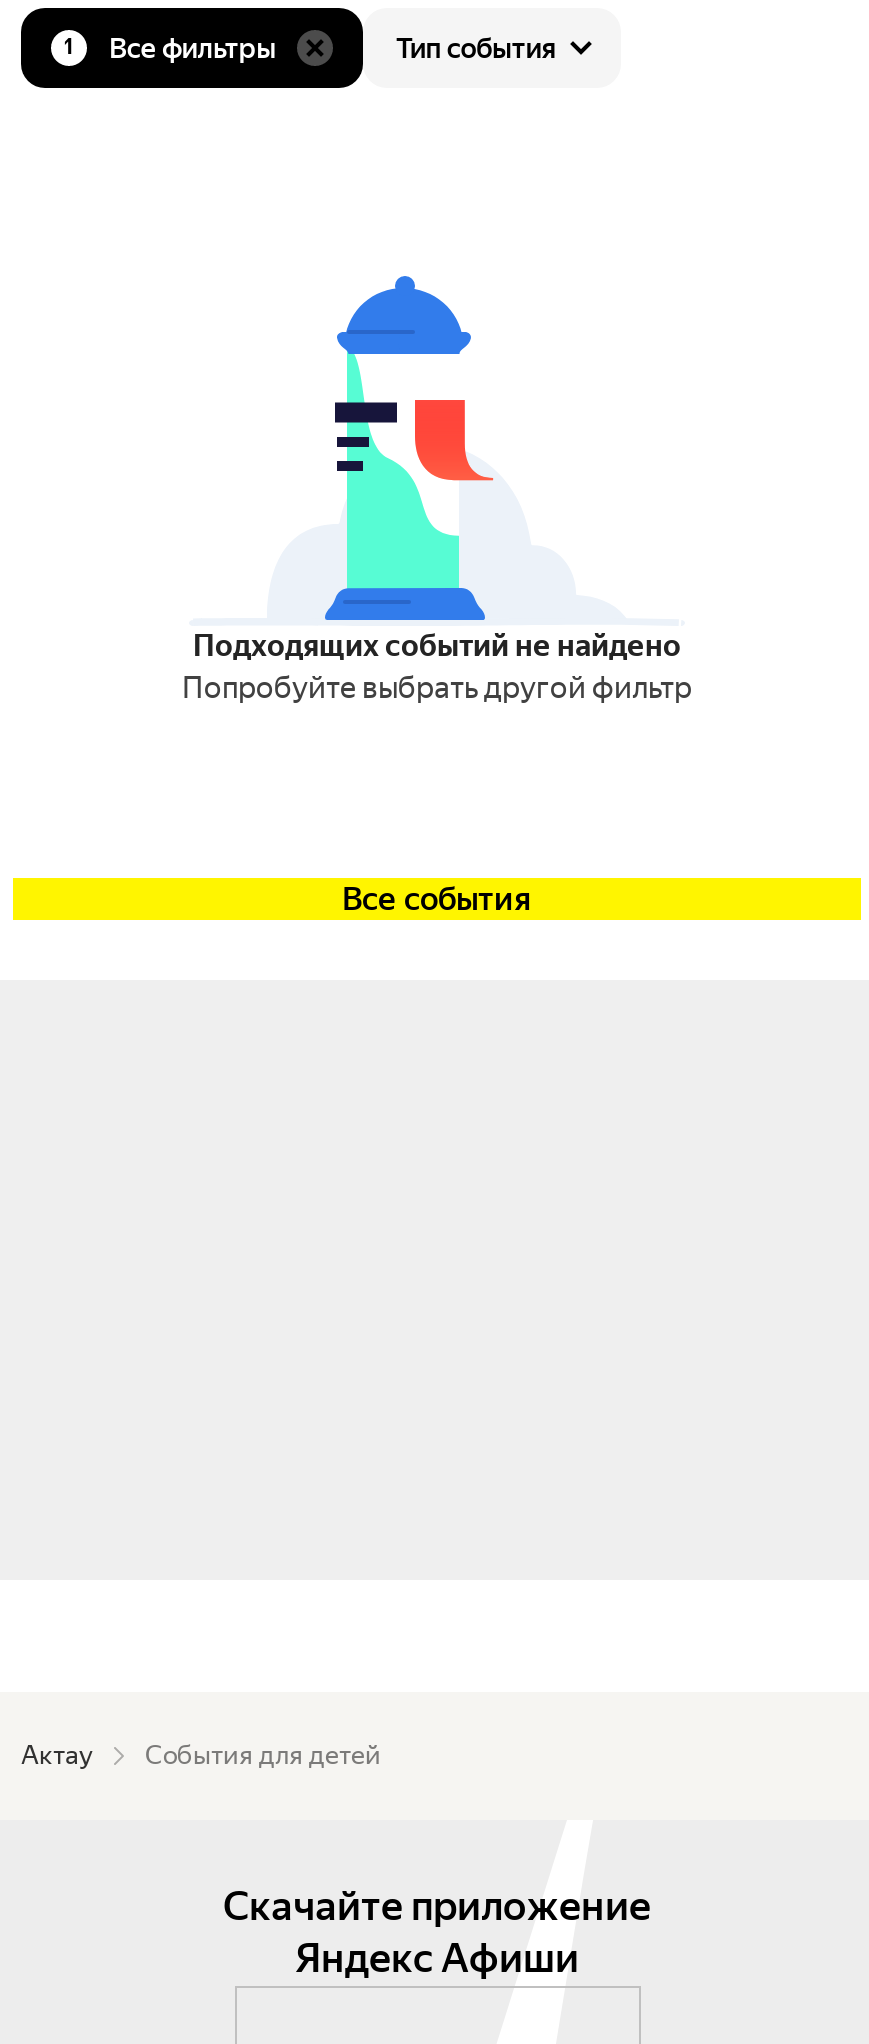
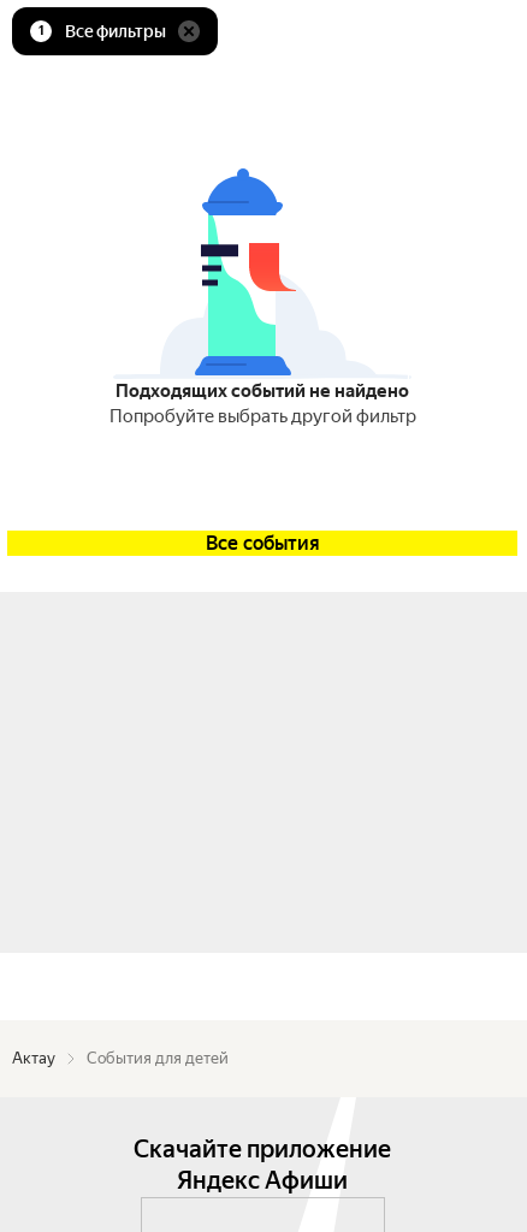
- Тип события
